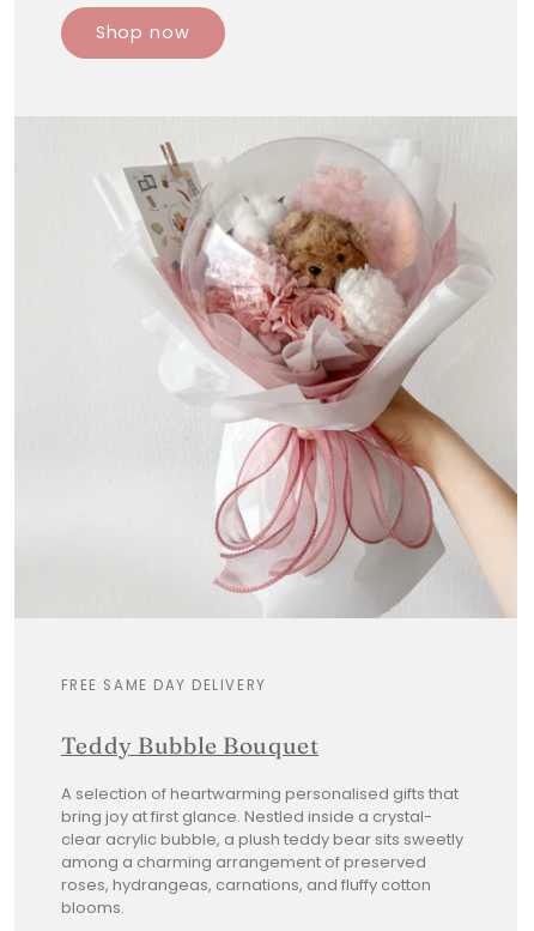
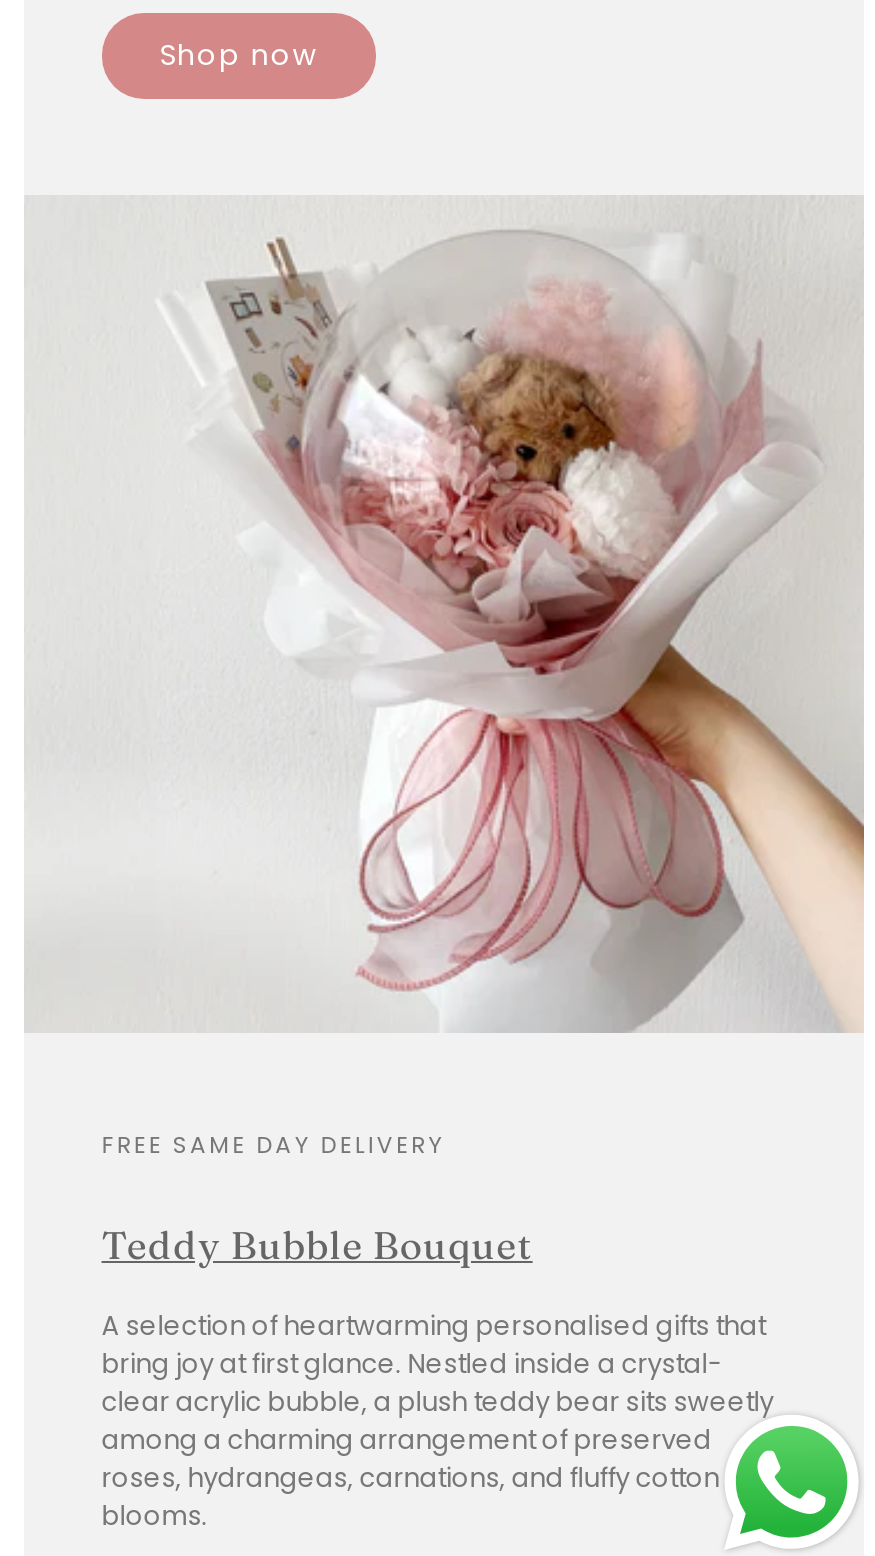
+ [image]
